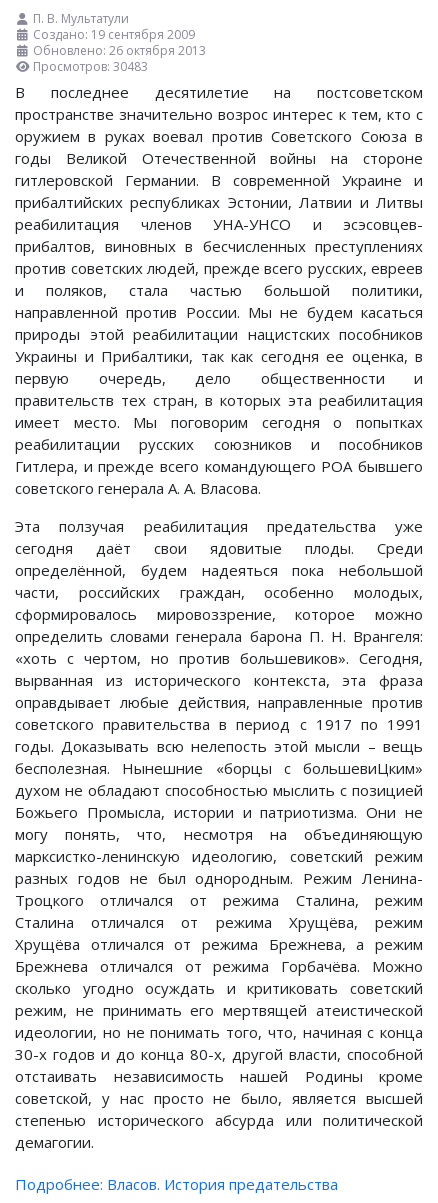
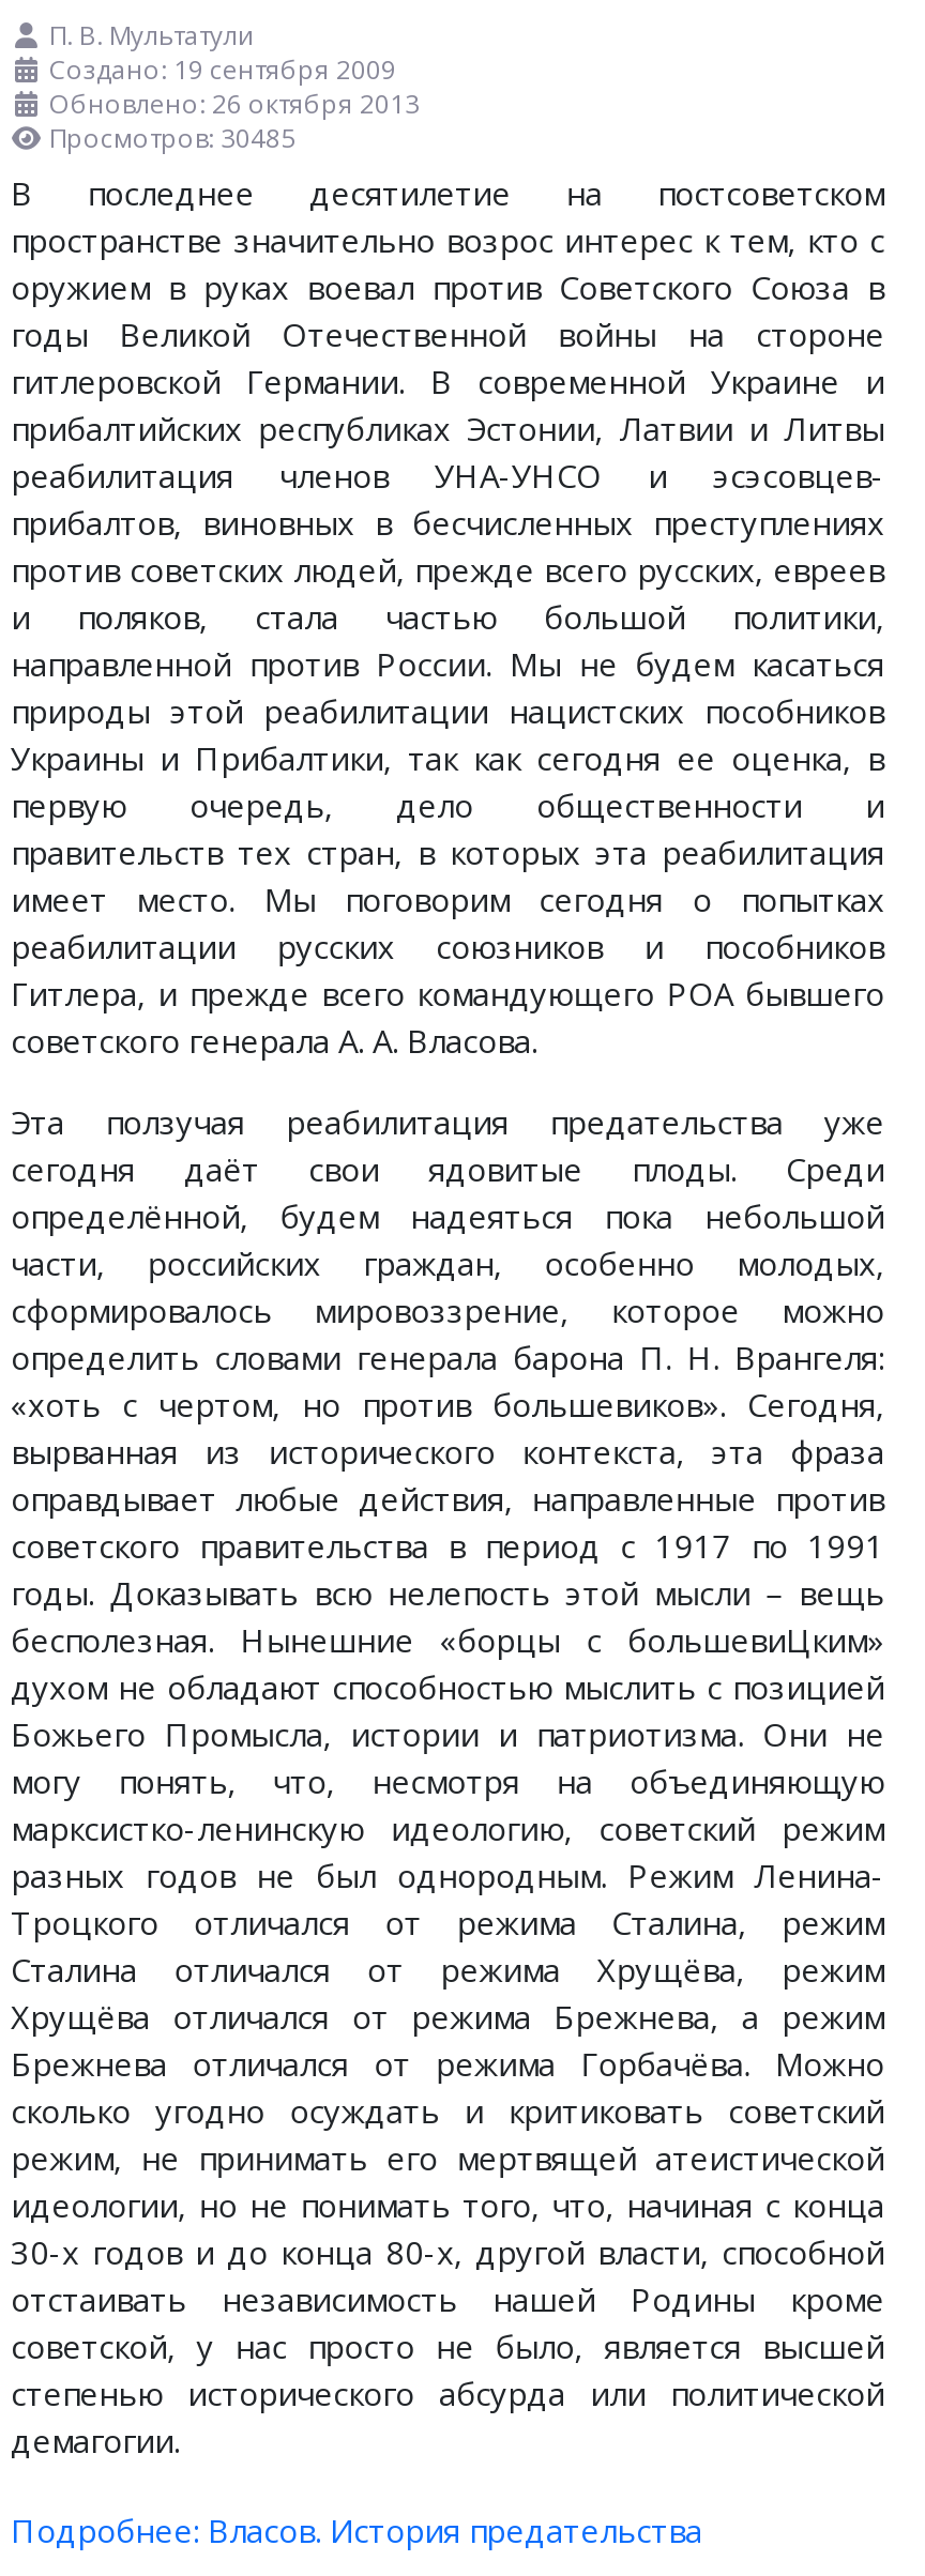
- Просмотров: 30483
+ Просмотров: 30485
